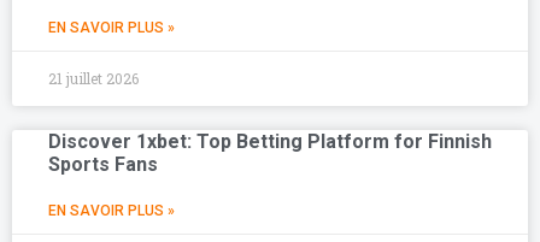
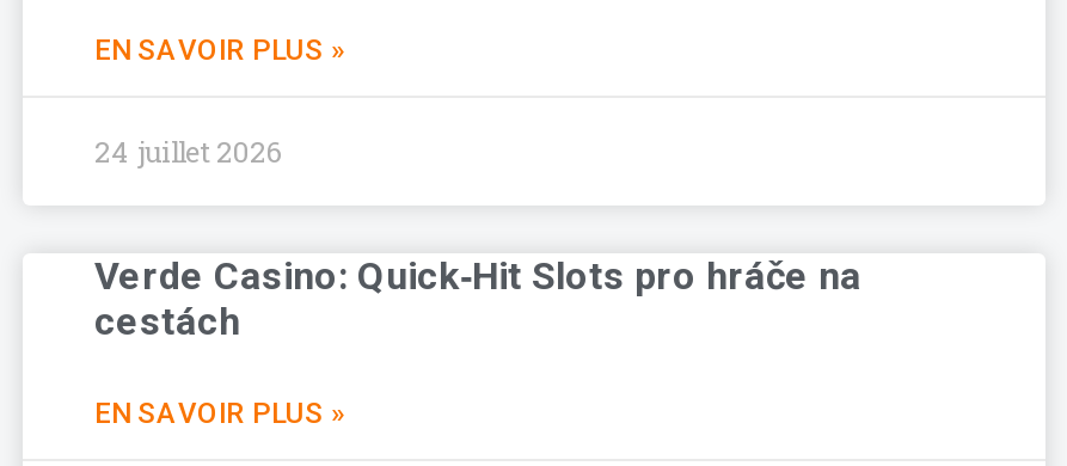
- 21 juillet 2026
+ 24 juillet 2026

- Discover 1xbet: Top Betting Platform for Finnish
- Sports Fans
+ Verde Casino: Quick‑Hit Slots pro hráče na
+ cestách
